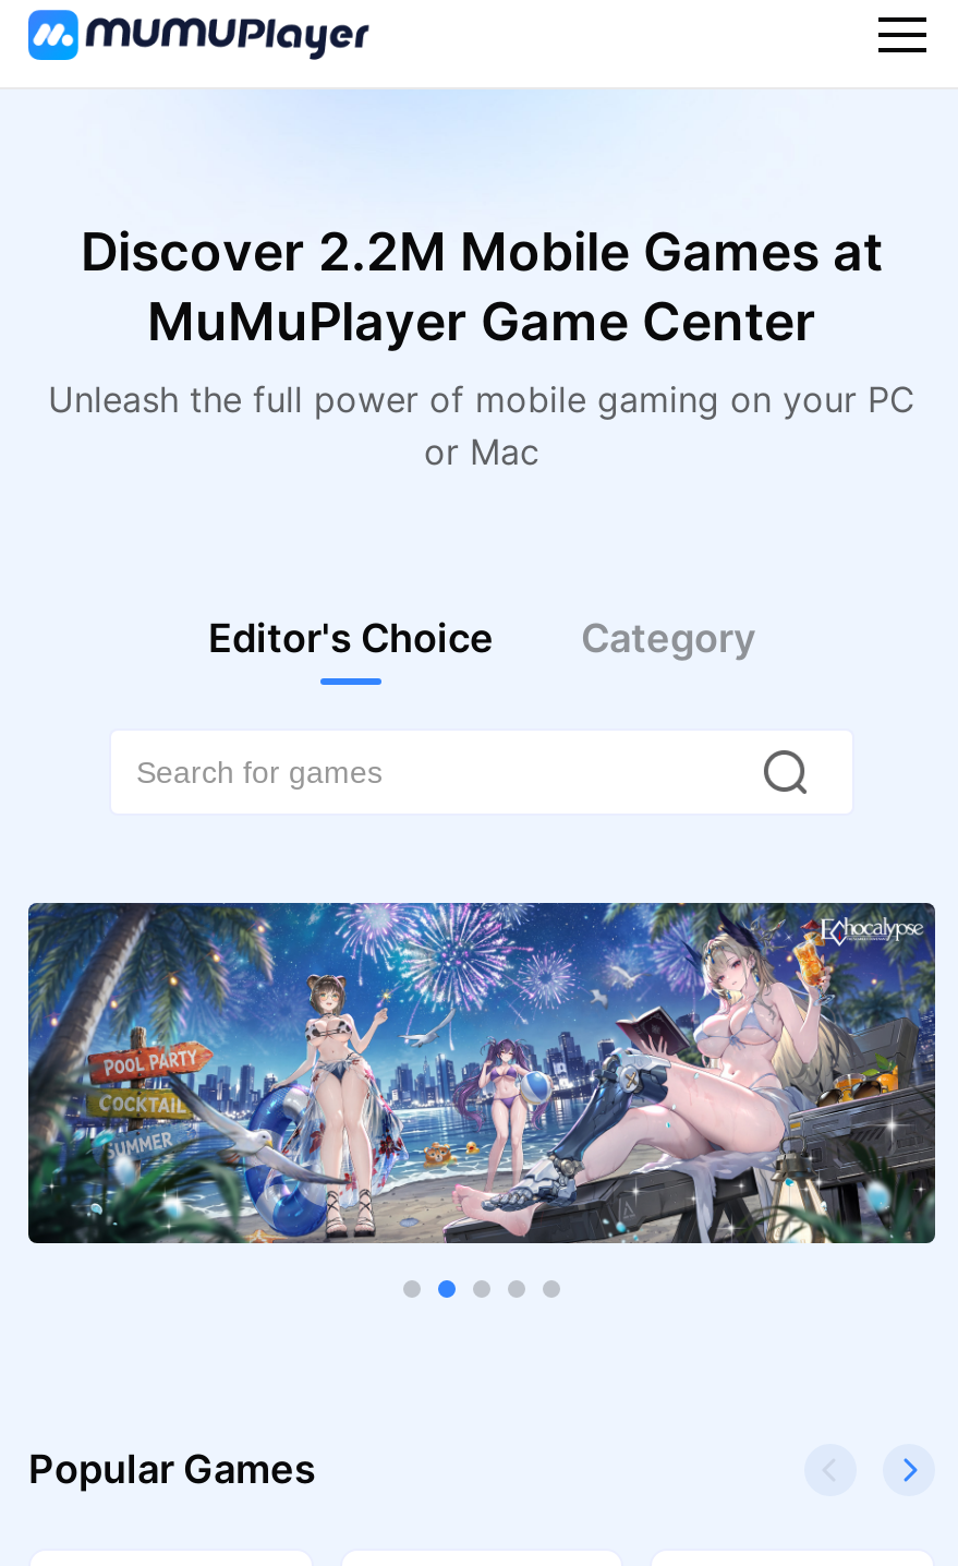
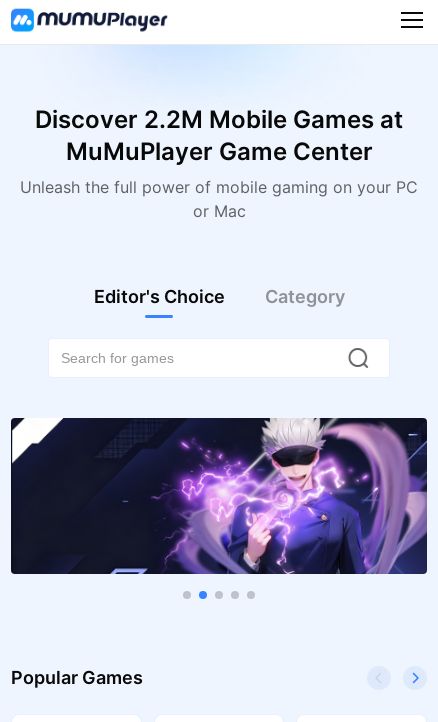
- [image]
+ [image]
